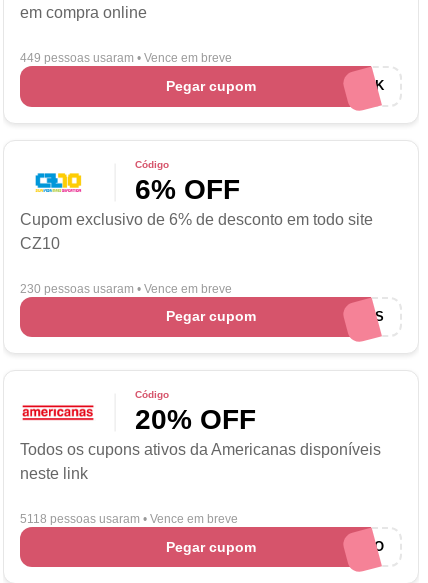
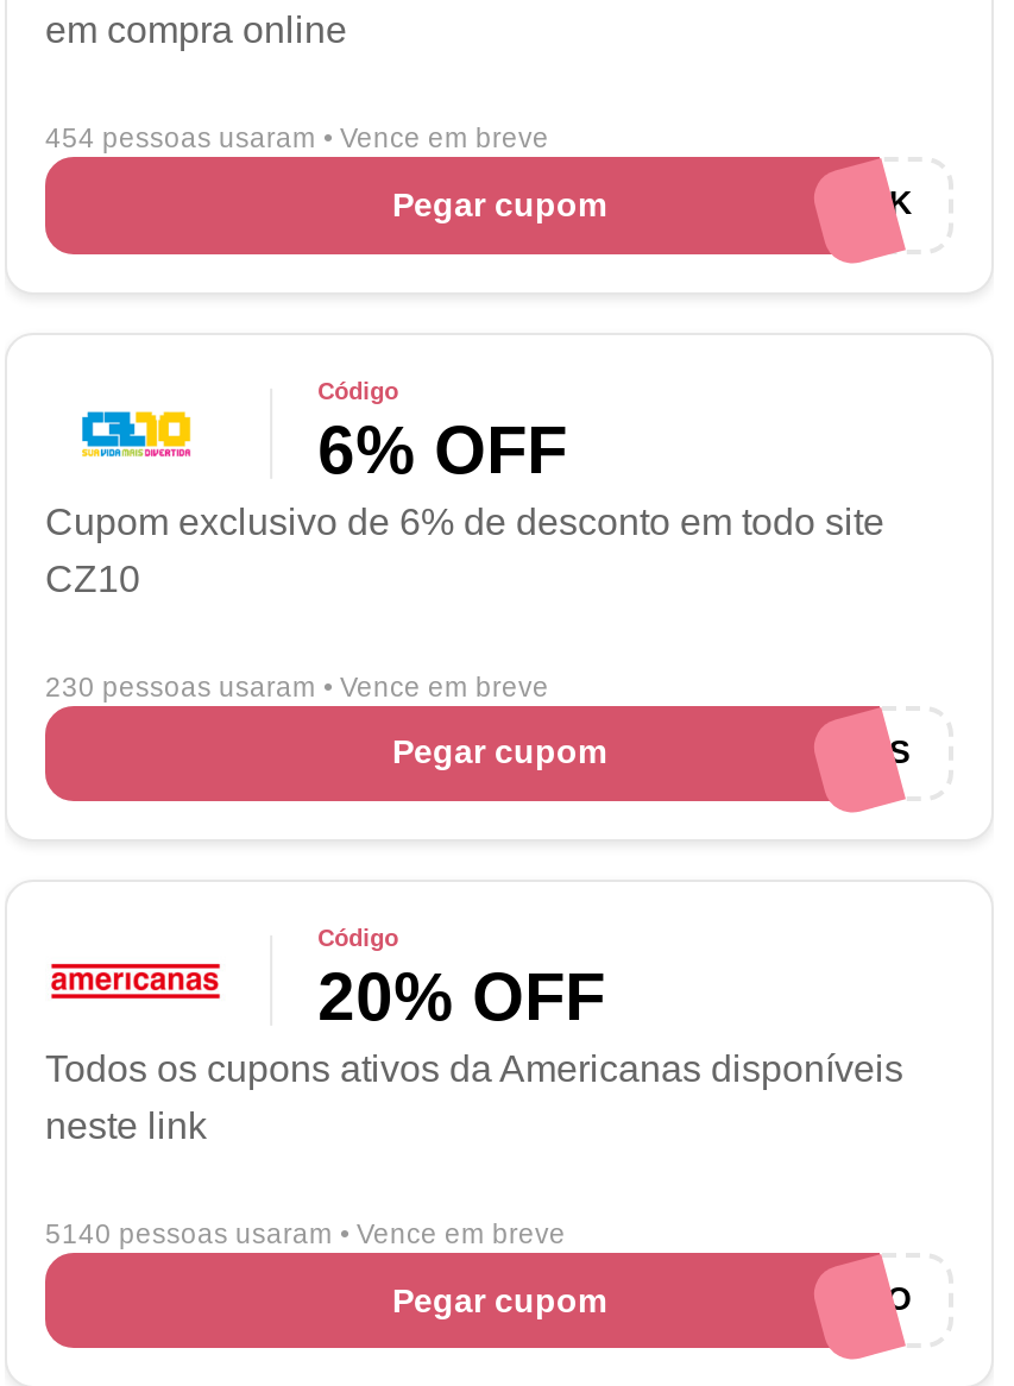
- 449 pessoas usaram • Vence em breve
+ 454 pessoas usaram • Vence em breve

- 5118 pessoas usaram • Vence em breve
+ 5140 pessoas usaram • Vence em breve
